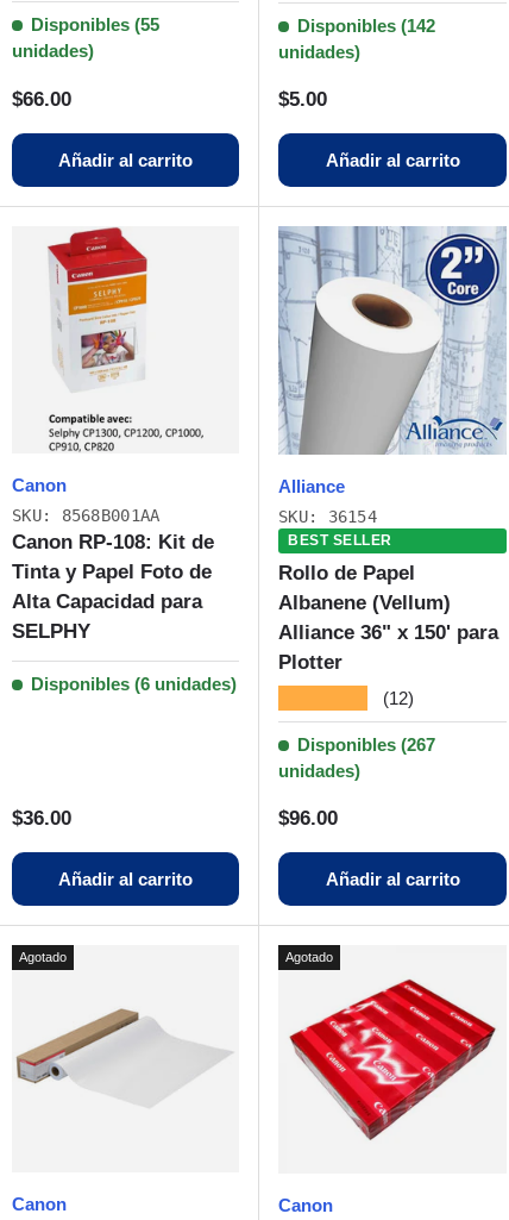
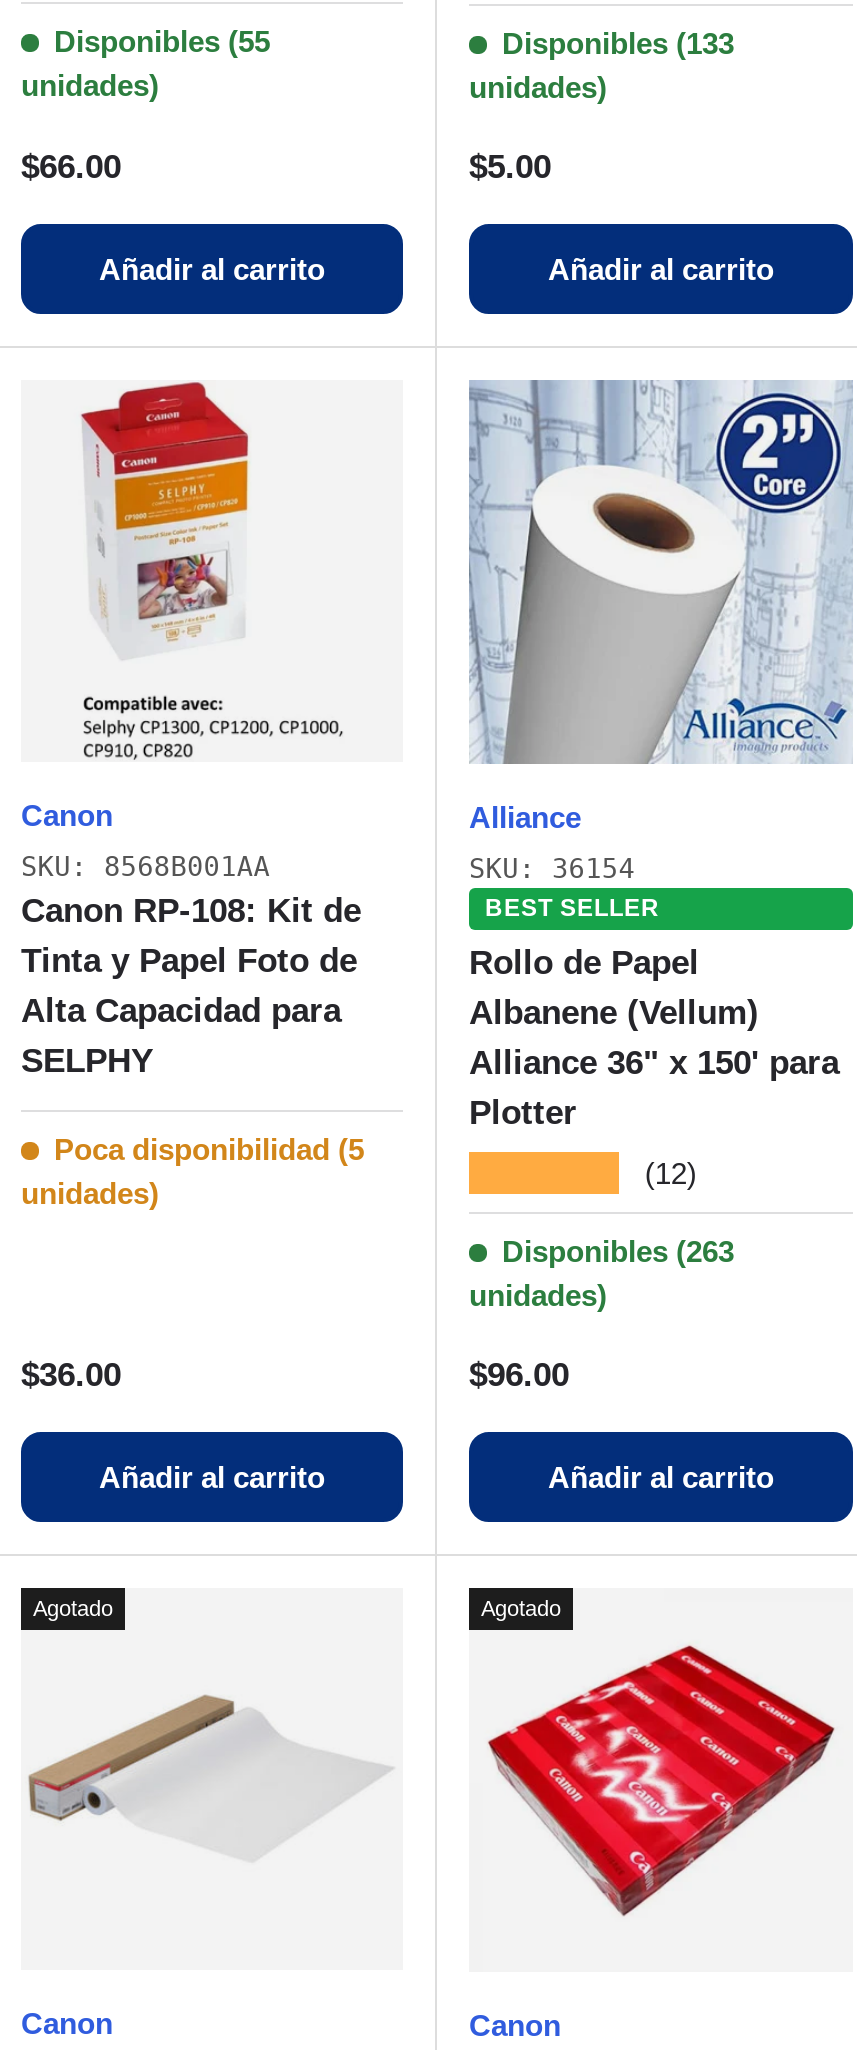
- Disponibles (142
+ Disponibles (133

- Disponibles (6 unidades)
+ Poca disponibilidad (5
+ unidades)

- Disponibles (267
+ Disponibles (263
